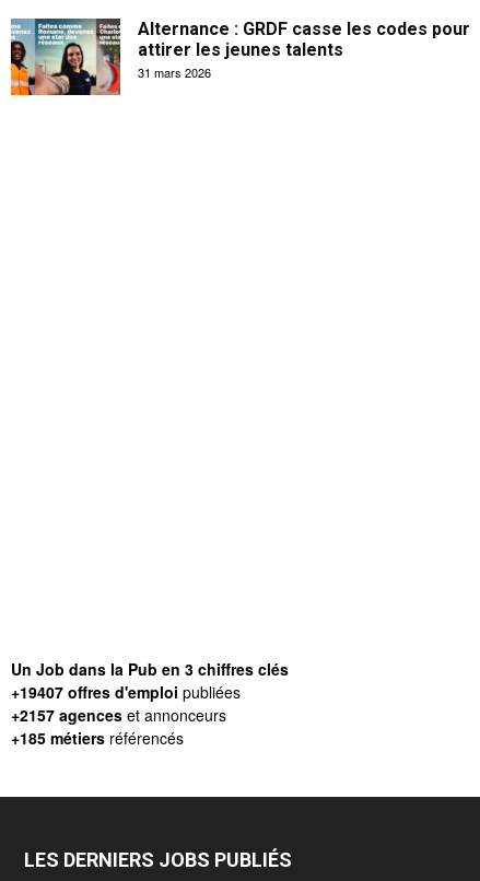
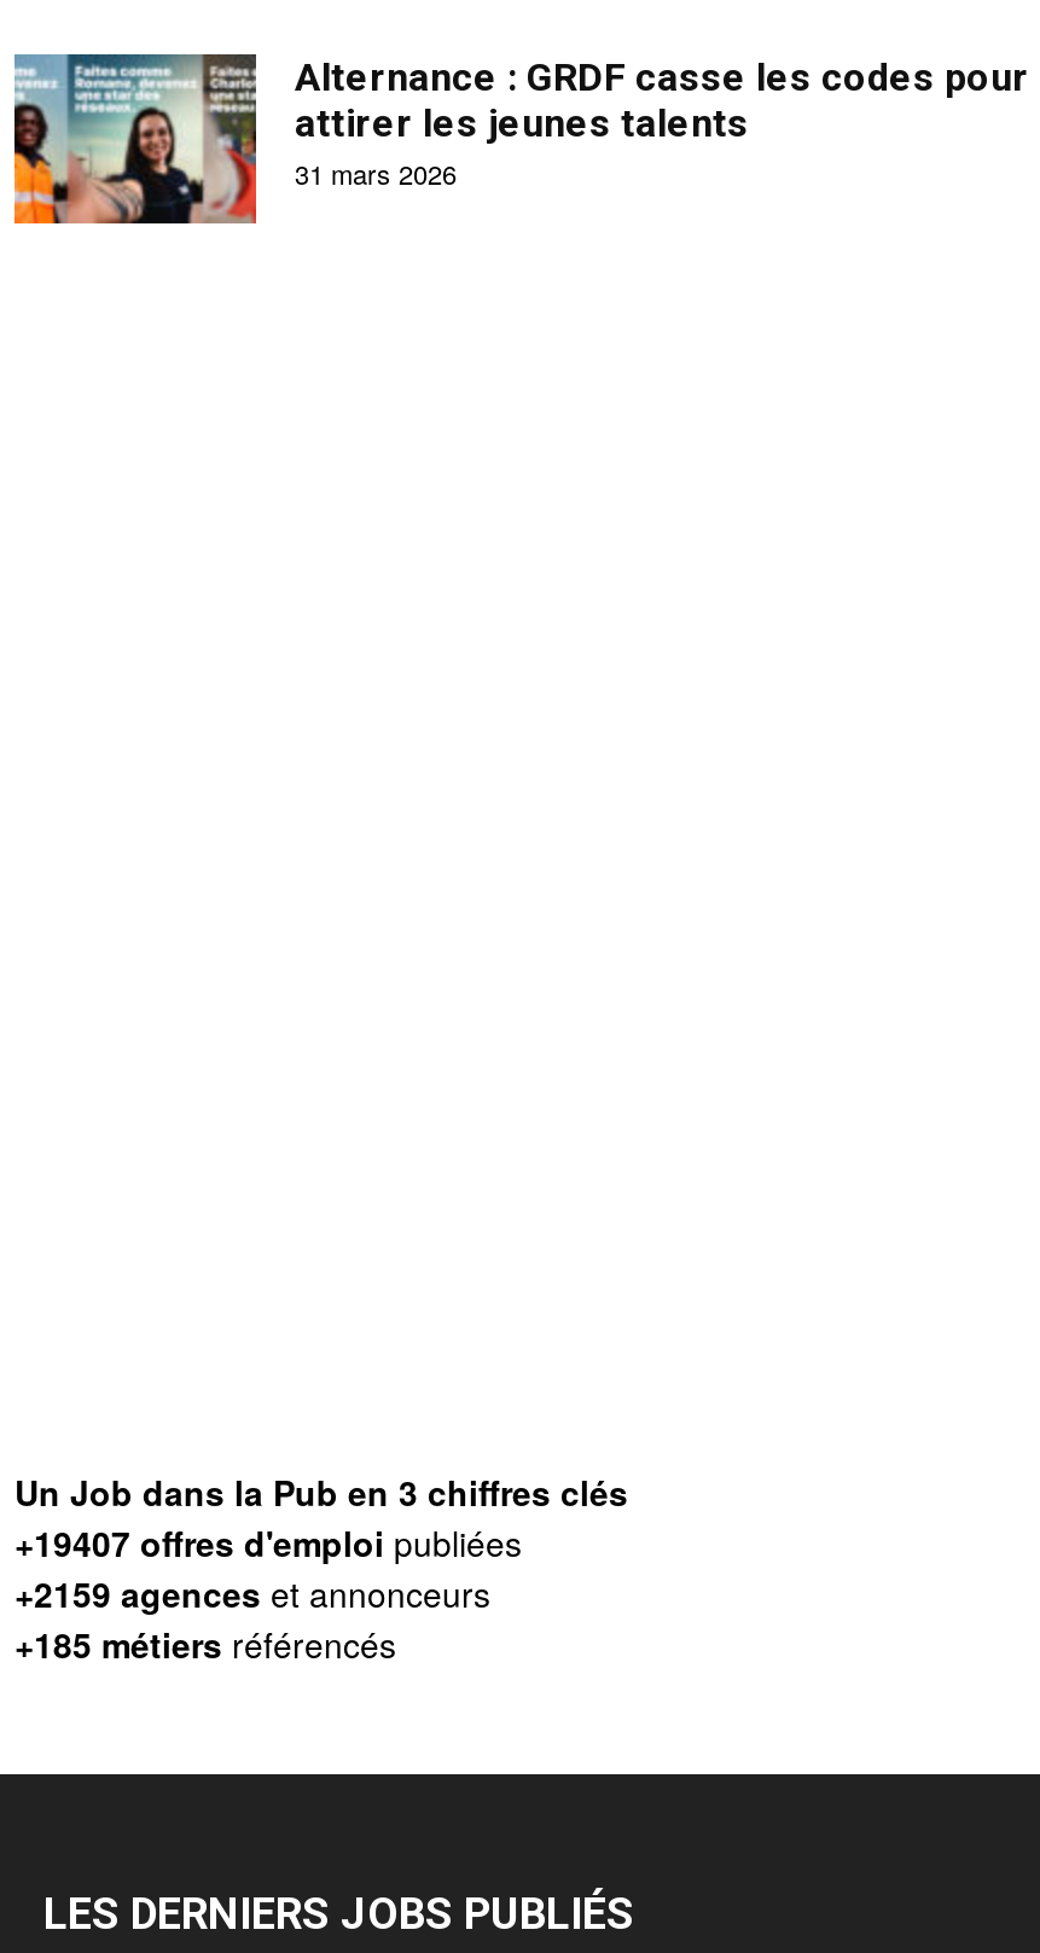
- +2157 agences et annonceurs
+ +2159 agences et annonceurs
